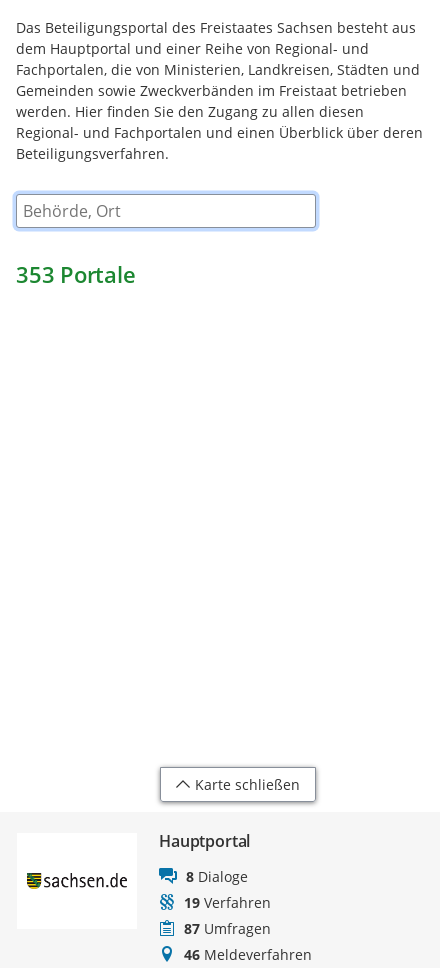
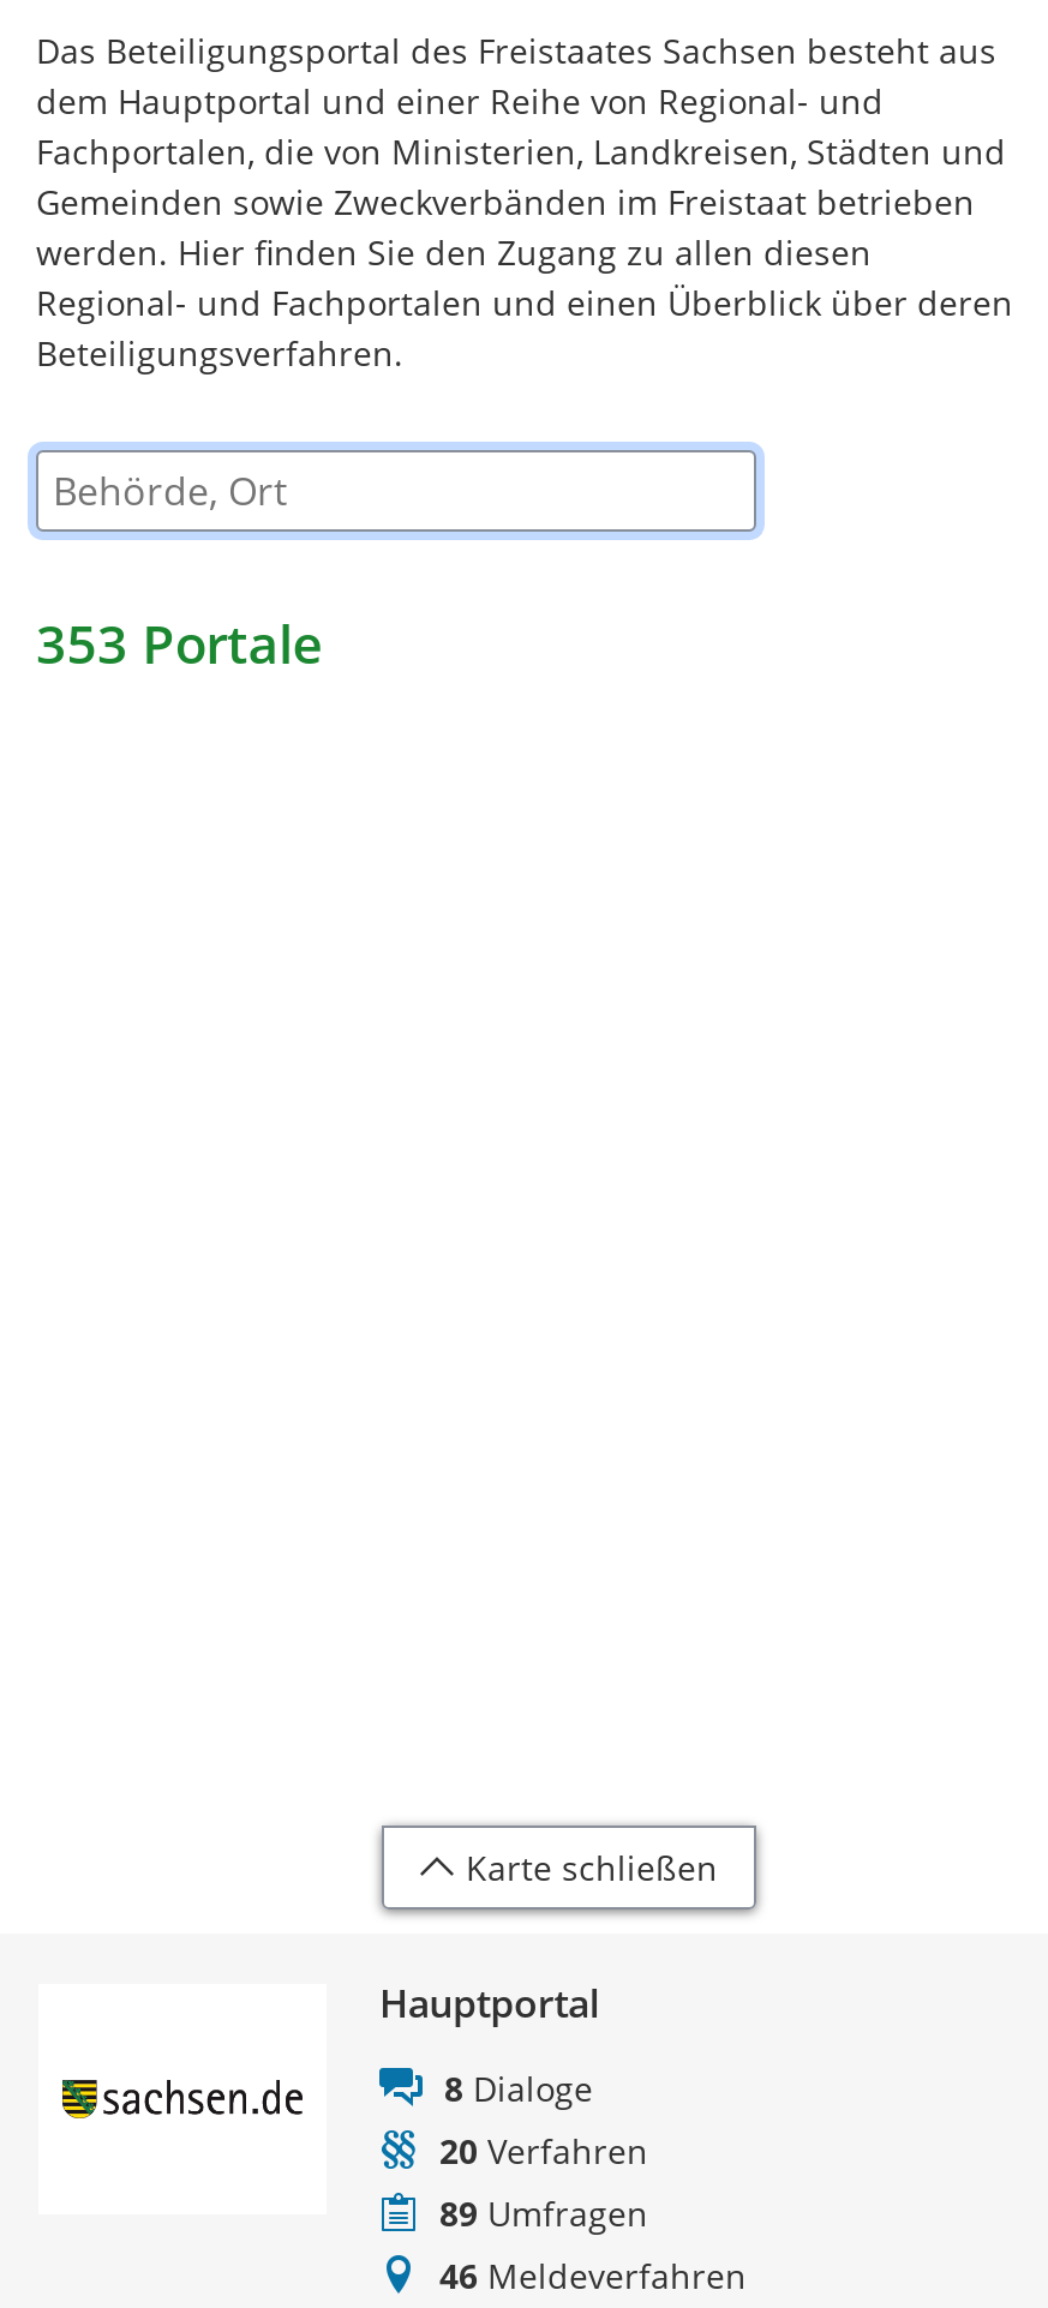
- 19 Verfahren
+ 20 Verfahren

- 87 Umfragen
+ 89 Umfragen
